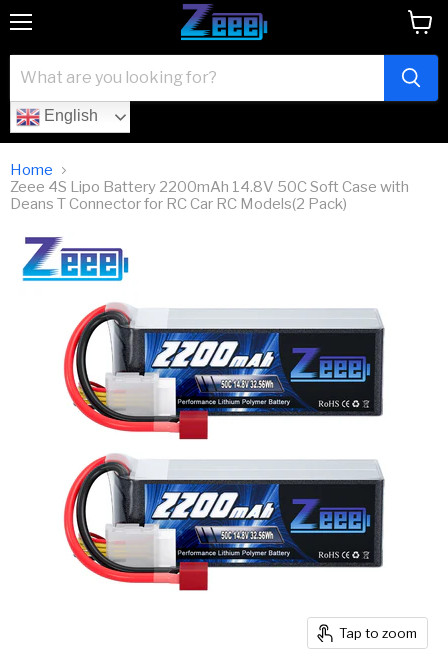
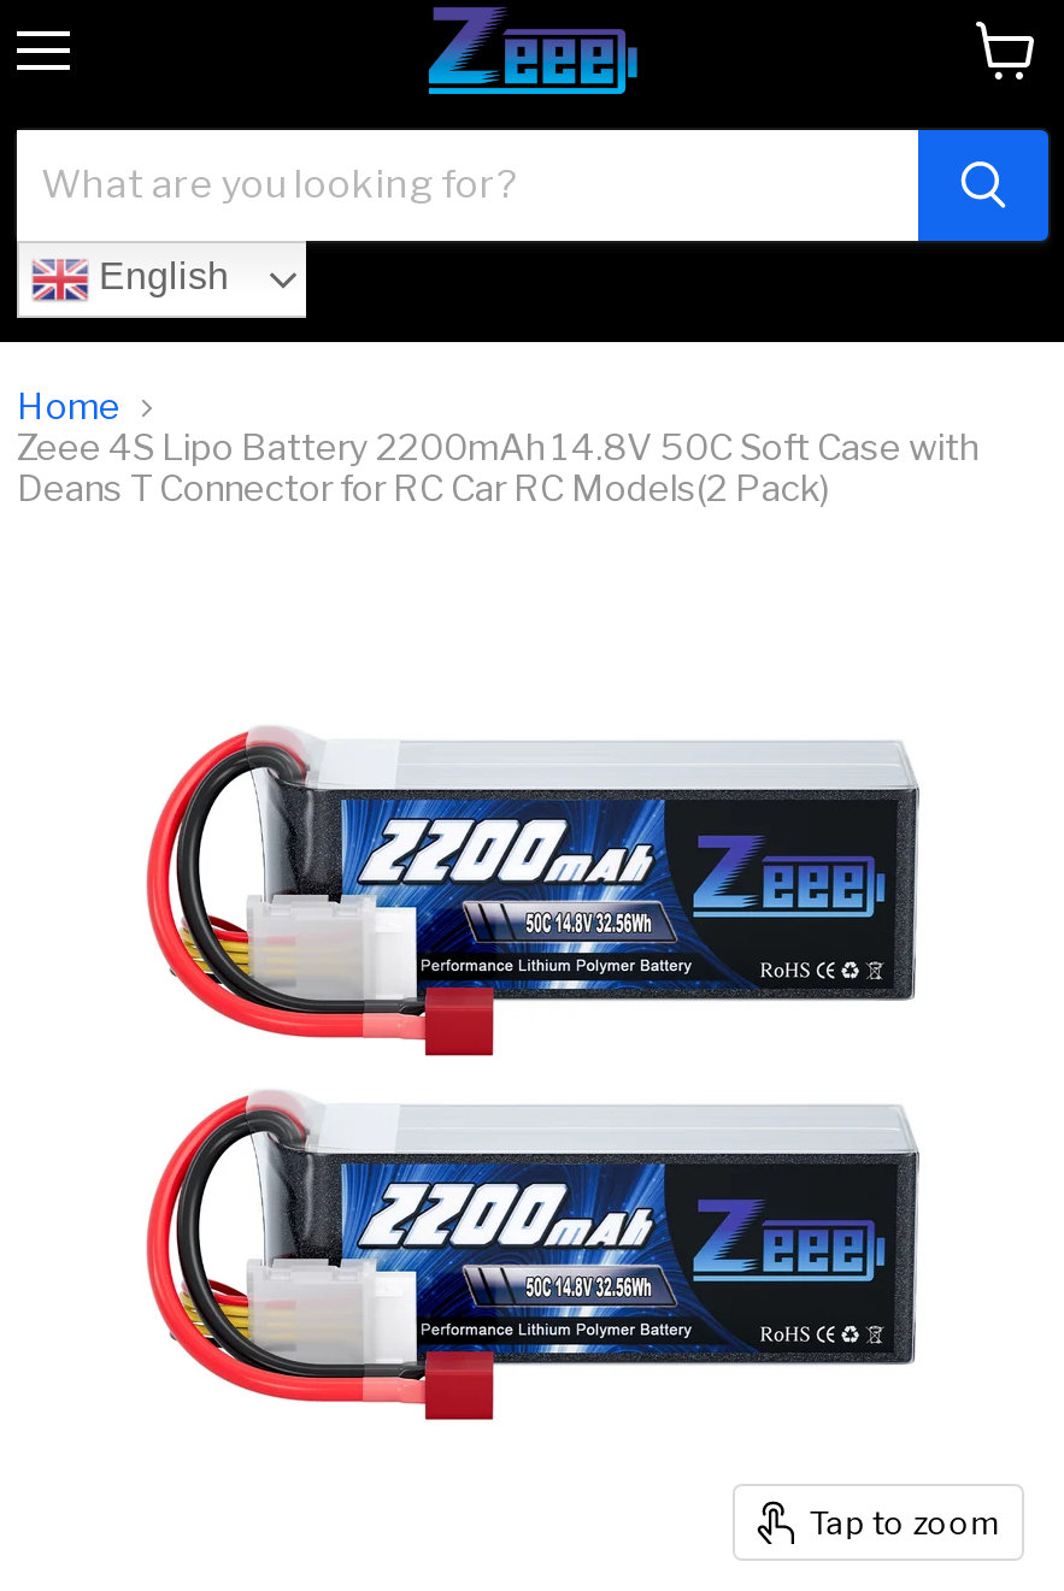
- [image]
